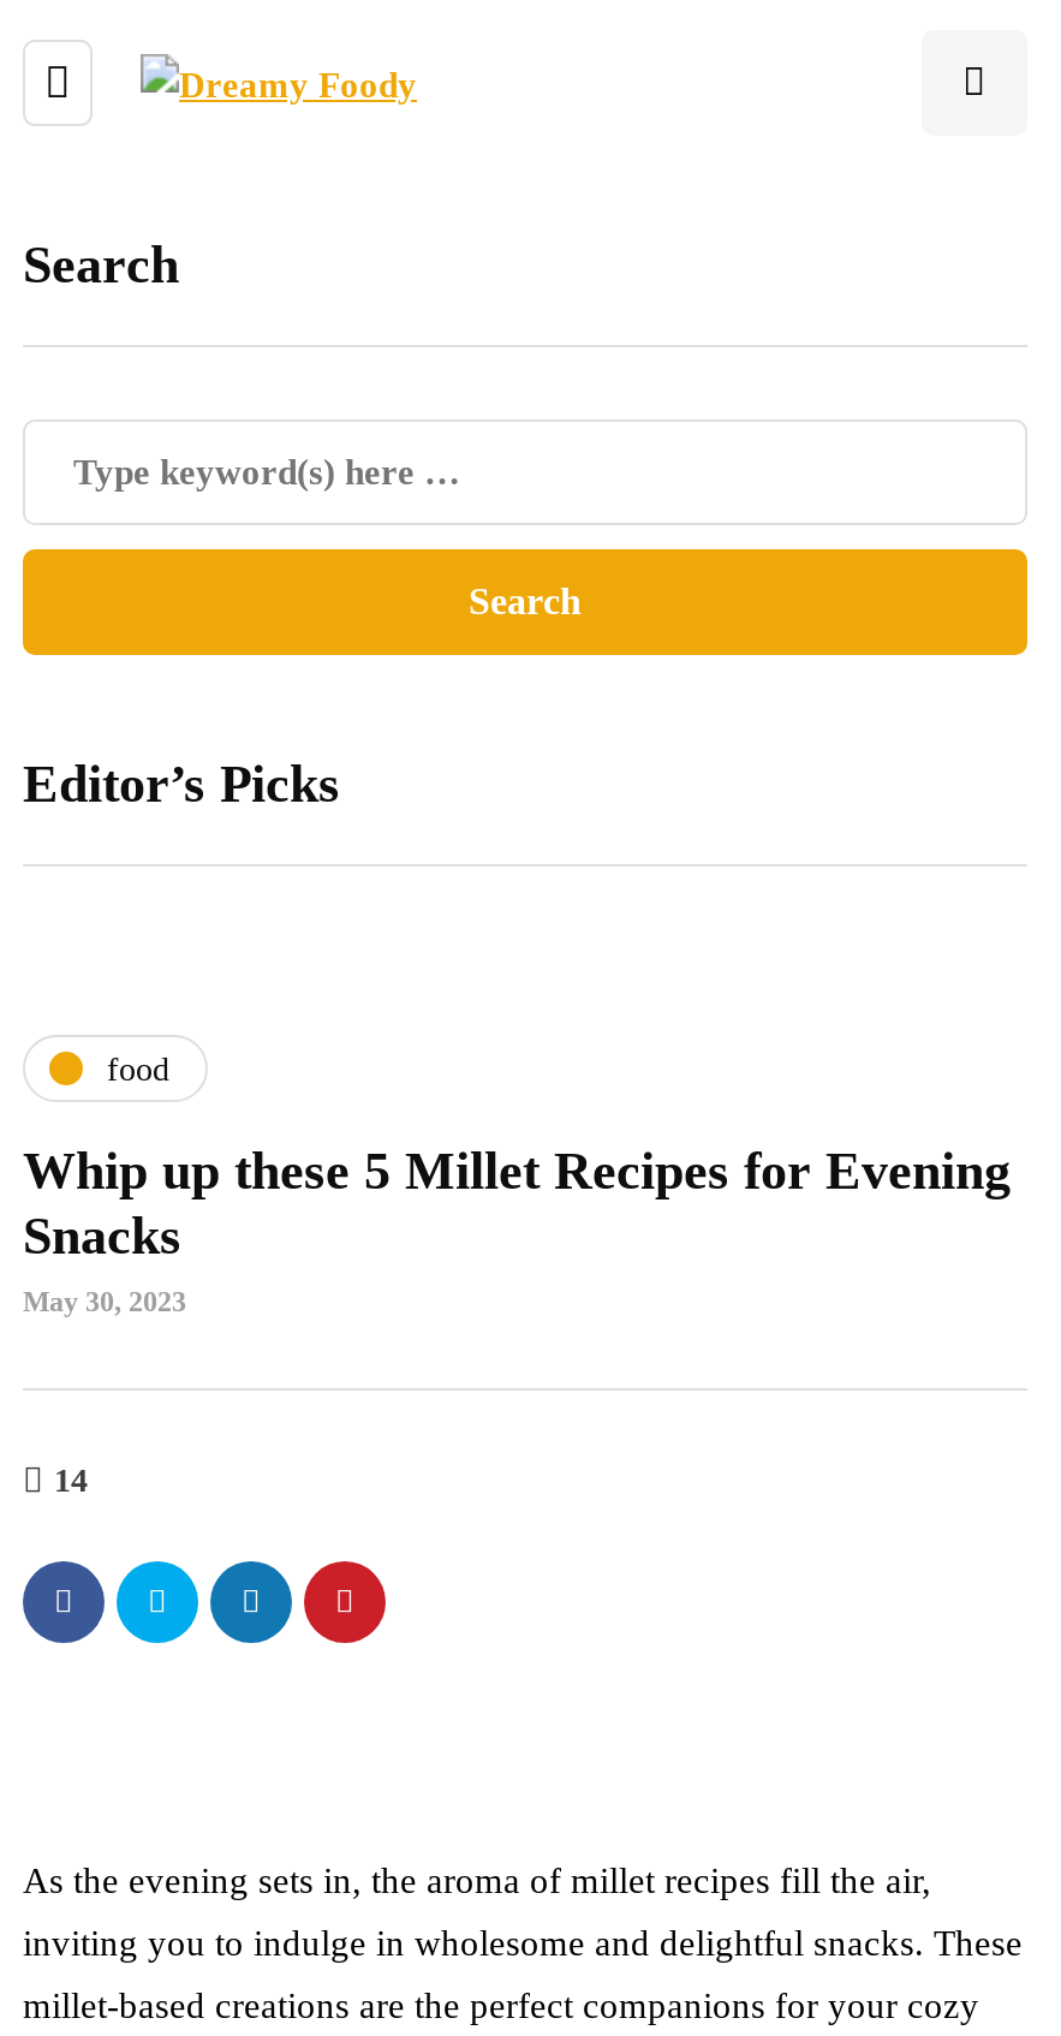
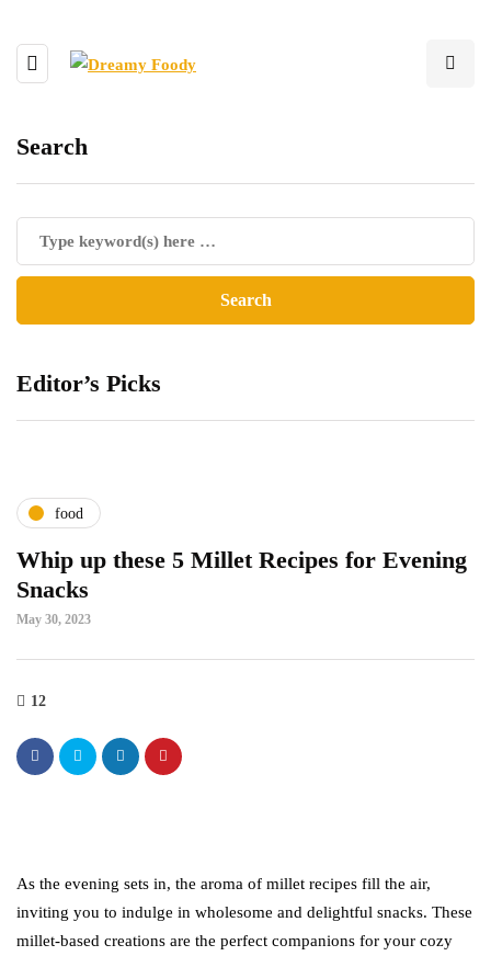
- 14
+ 12
